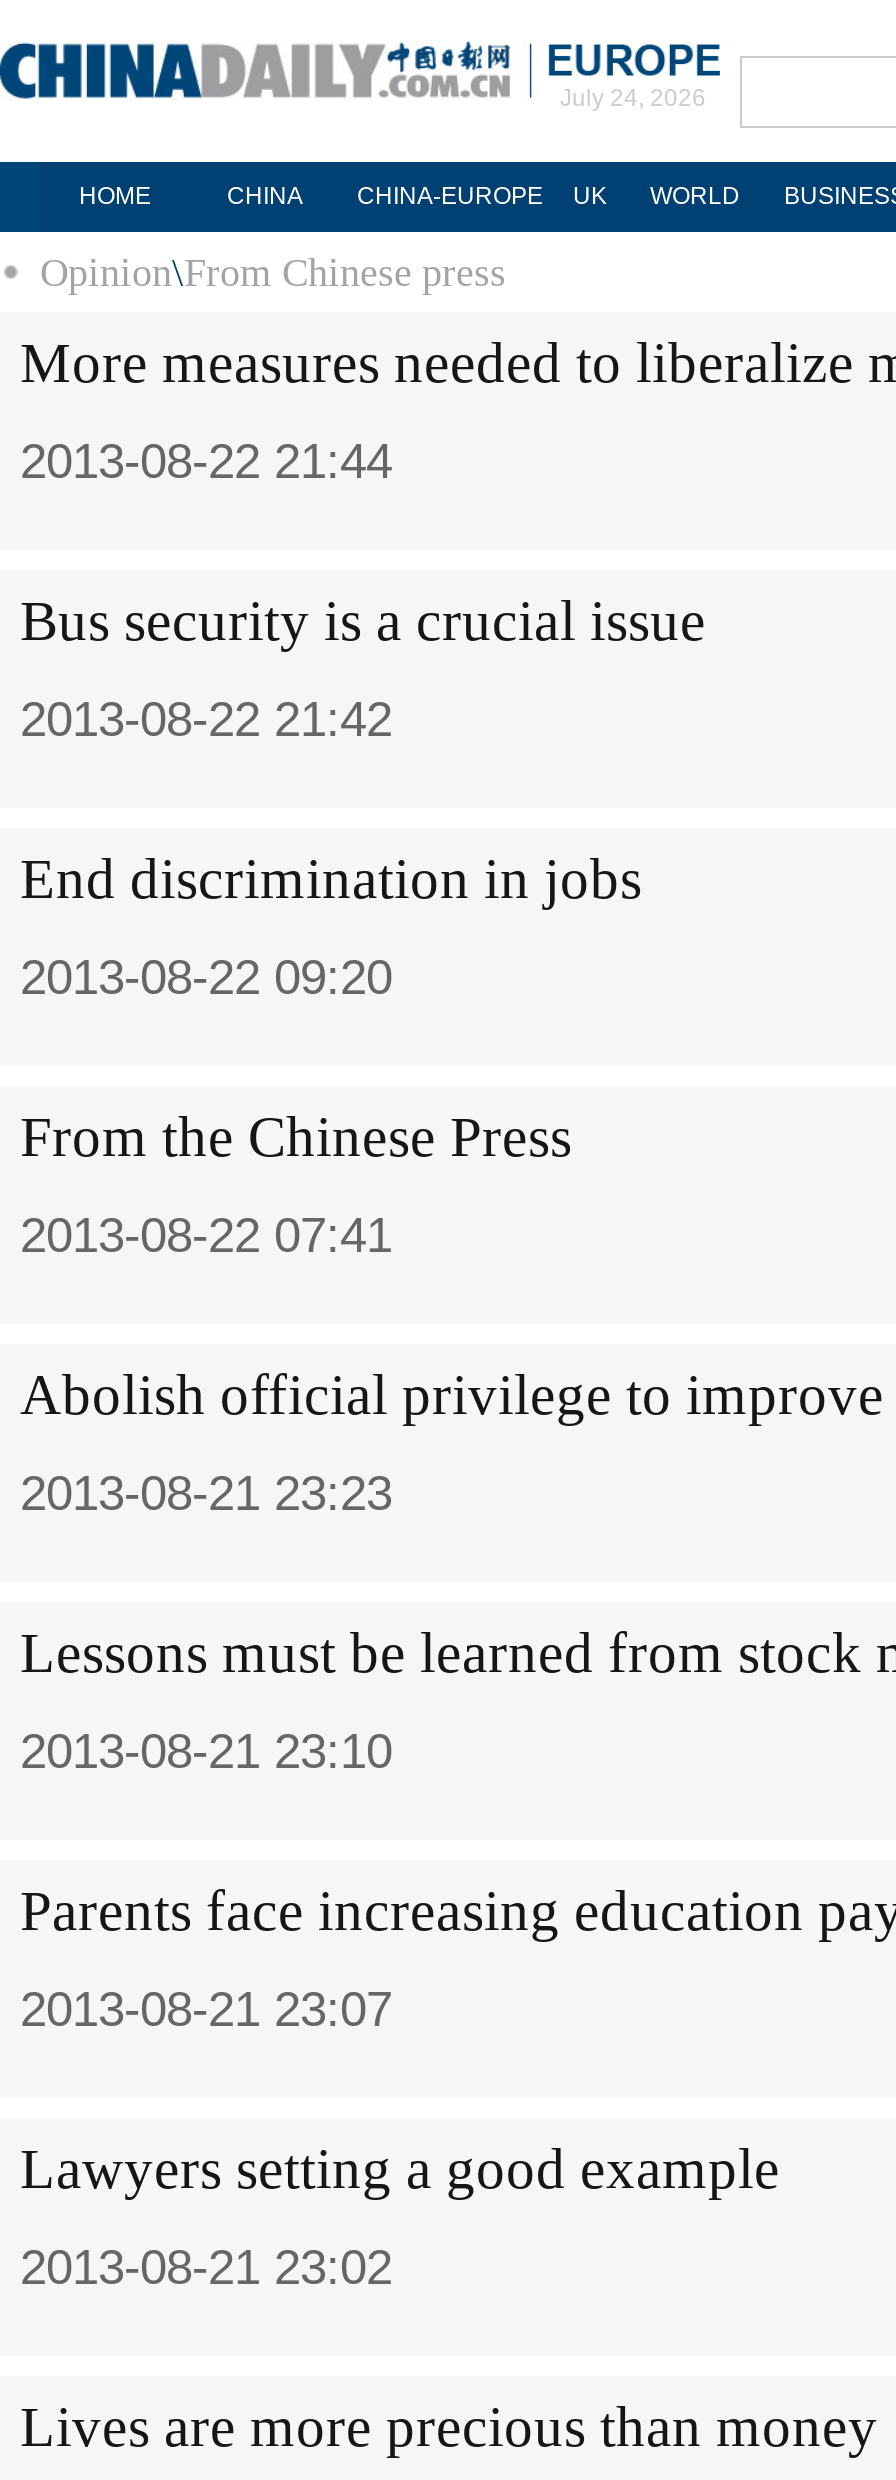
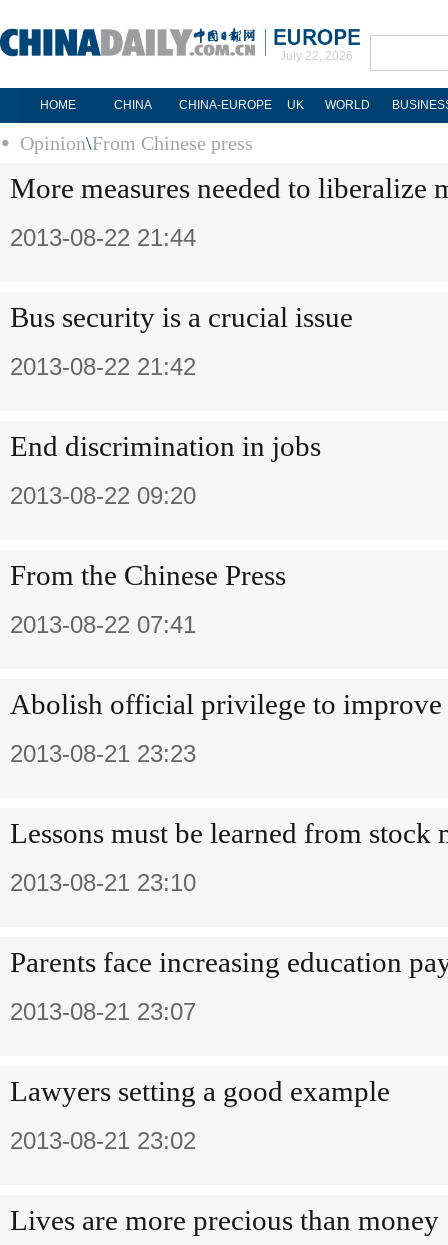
- July 24, 2026
+ July 22, 2026
